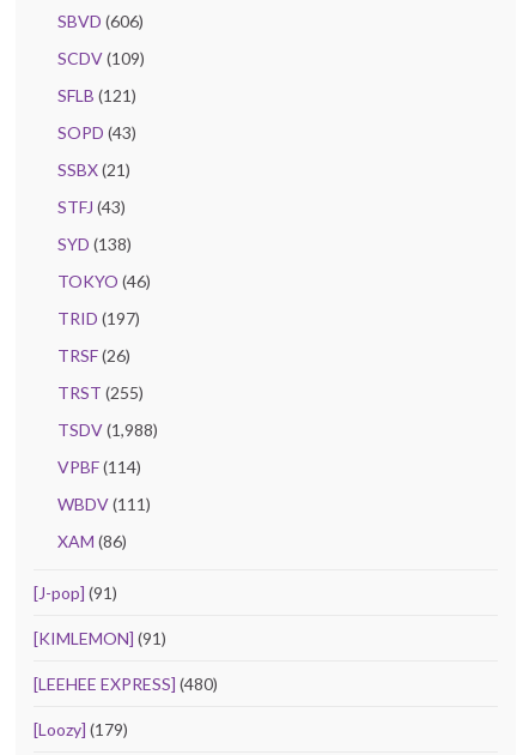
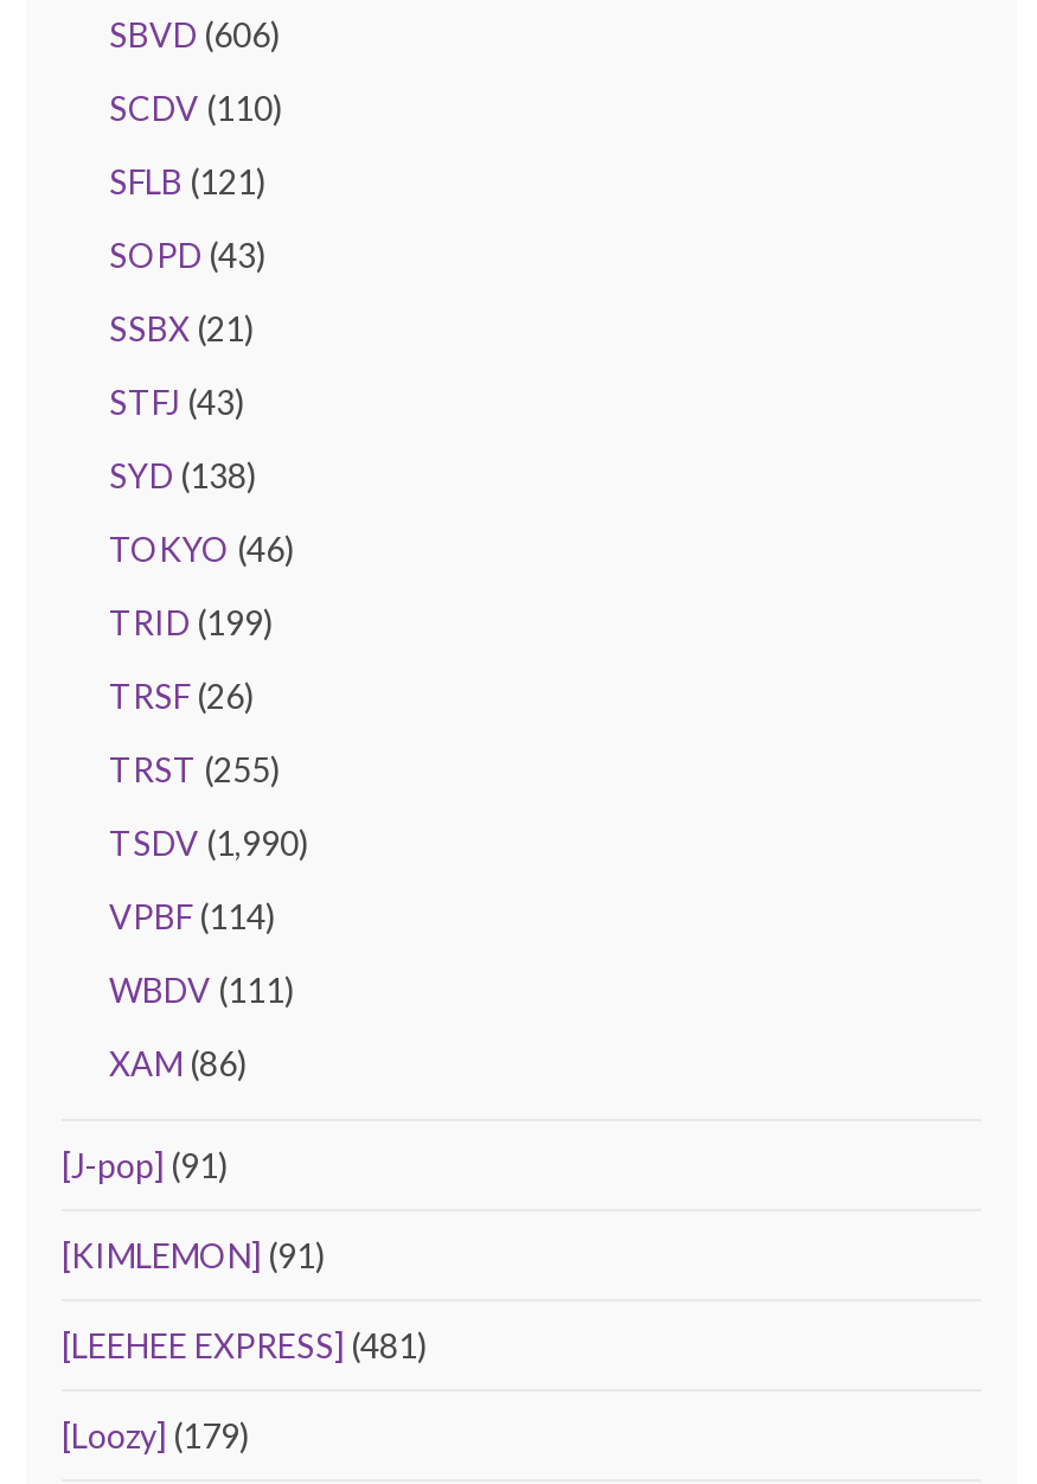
- SCDV (109)
+ SCDV (110)

- TRID (197)
+ TRID (199)

- TSDV (1,988)
+ TSDV (1,990)

- [LEEHEE EXPRESS] (480)
+ [LEEHEE EXPRESS] (481)
